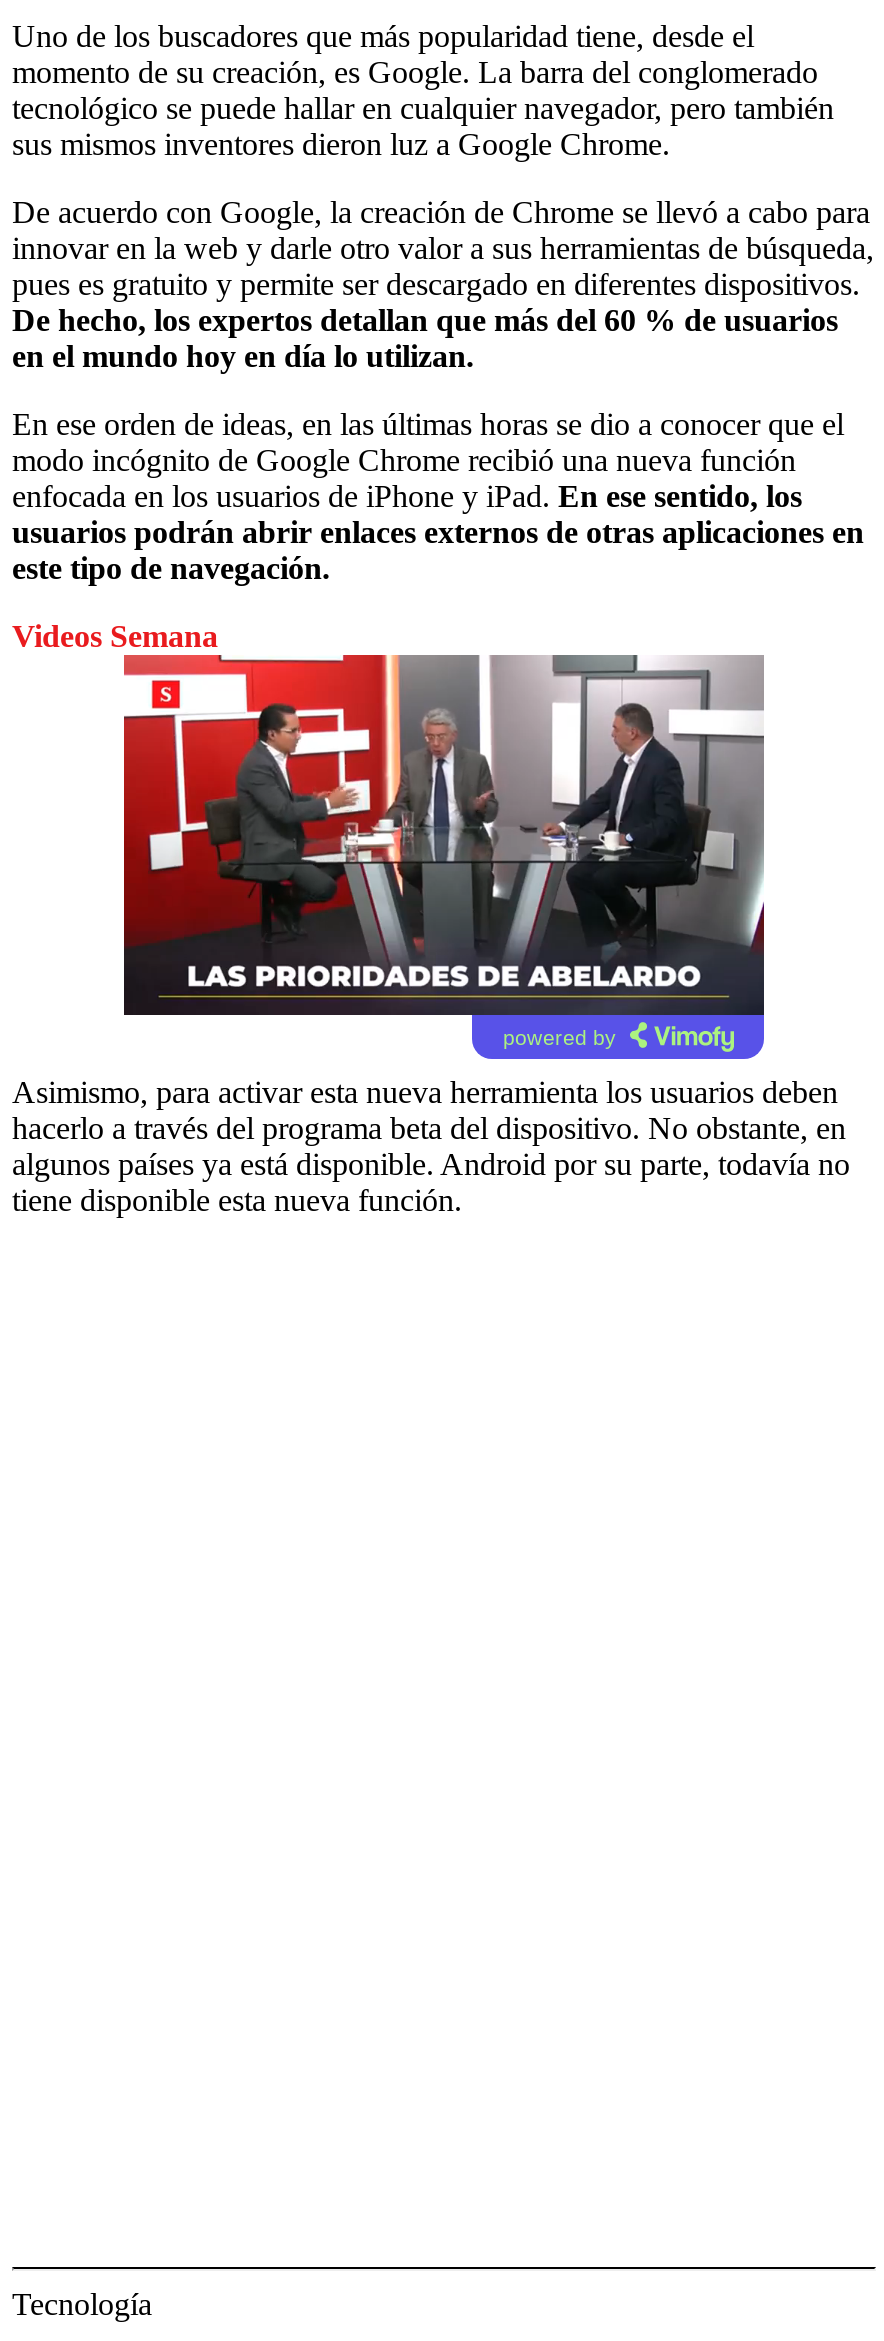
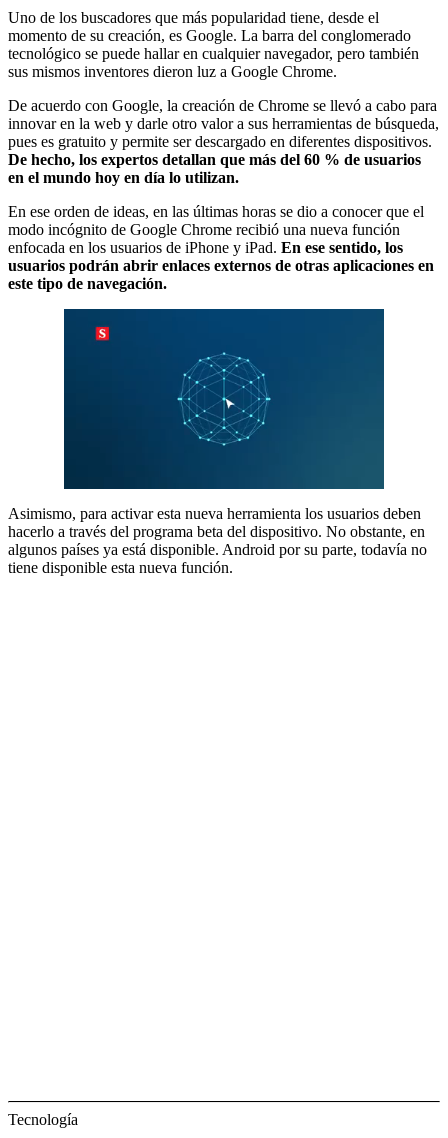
- Videos Semana

- [image]
+ [image]

- powered by
